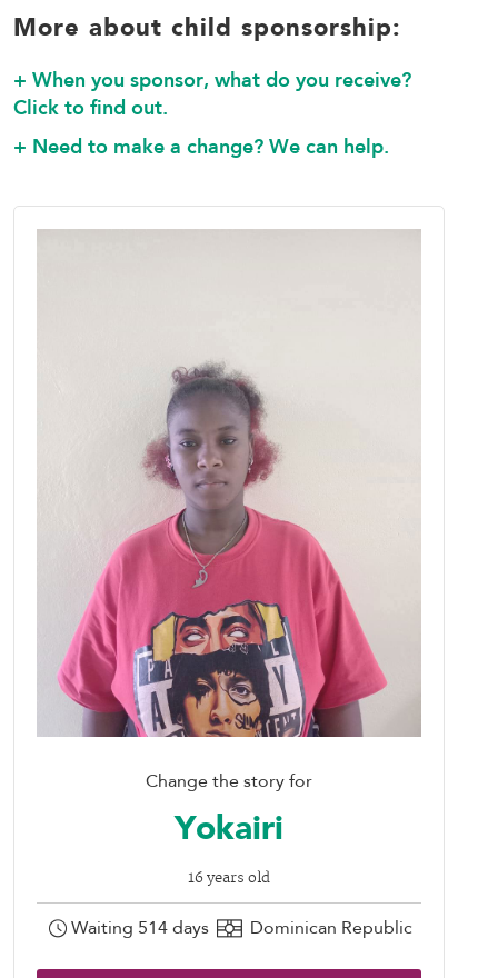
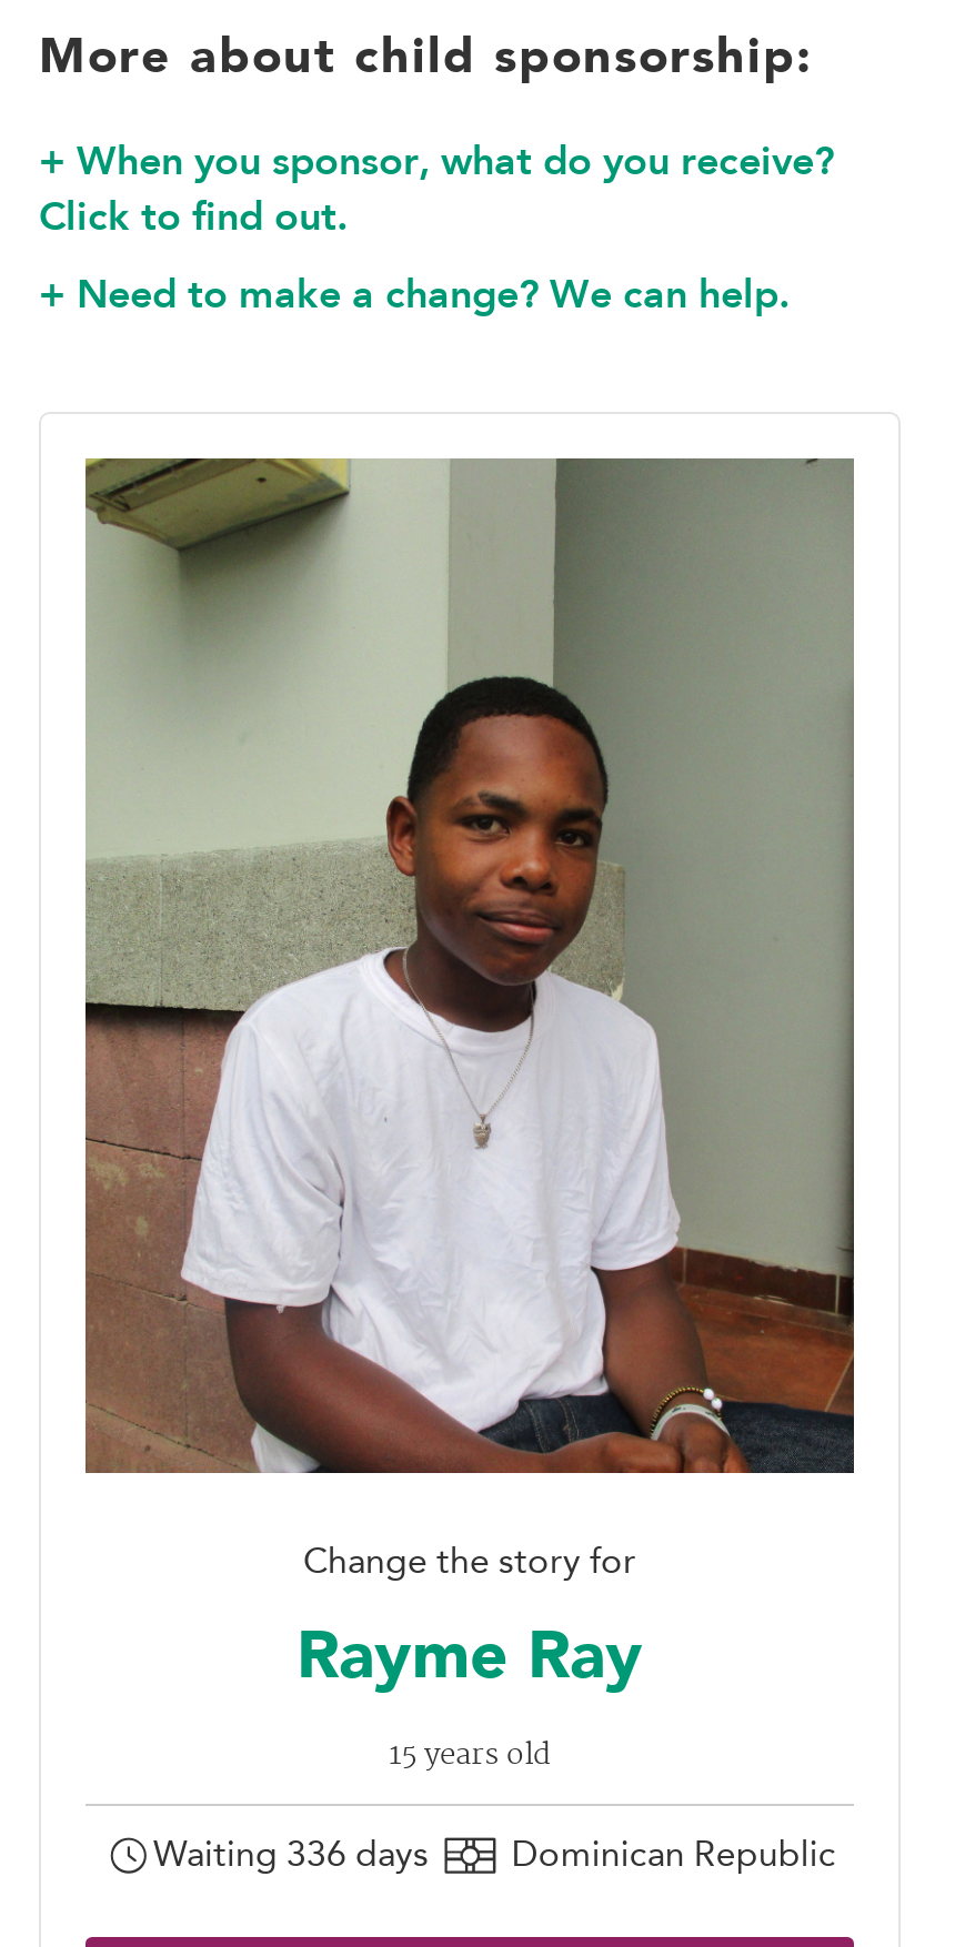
- [image]
+ [image]

- Yokairi
+ Rayme Ray

- 16 years old
+ 15 years old

- Waiting 514 days Dominican Republic
+ Waiting 336 days Dominican Republic
